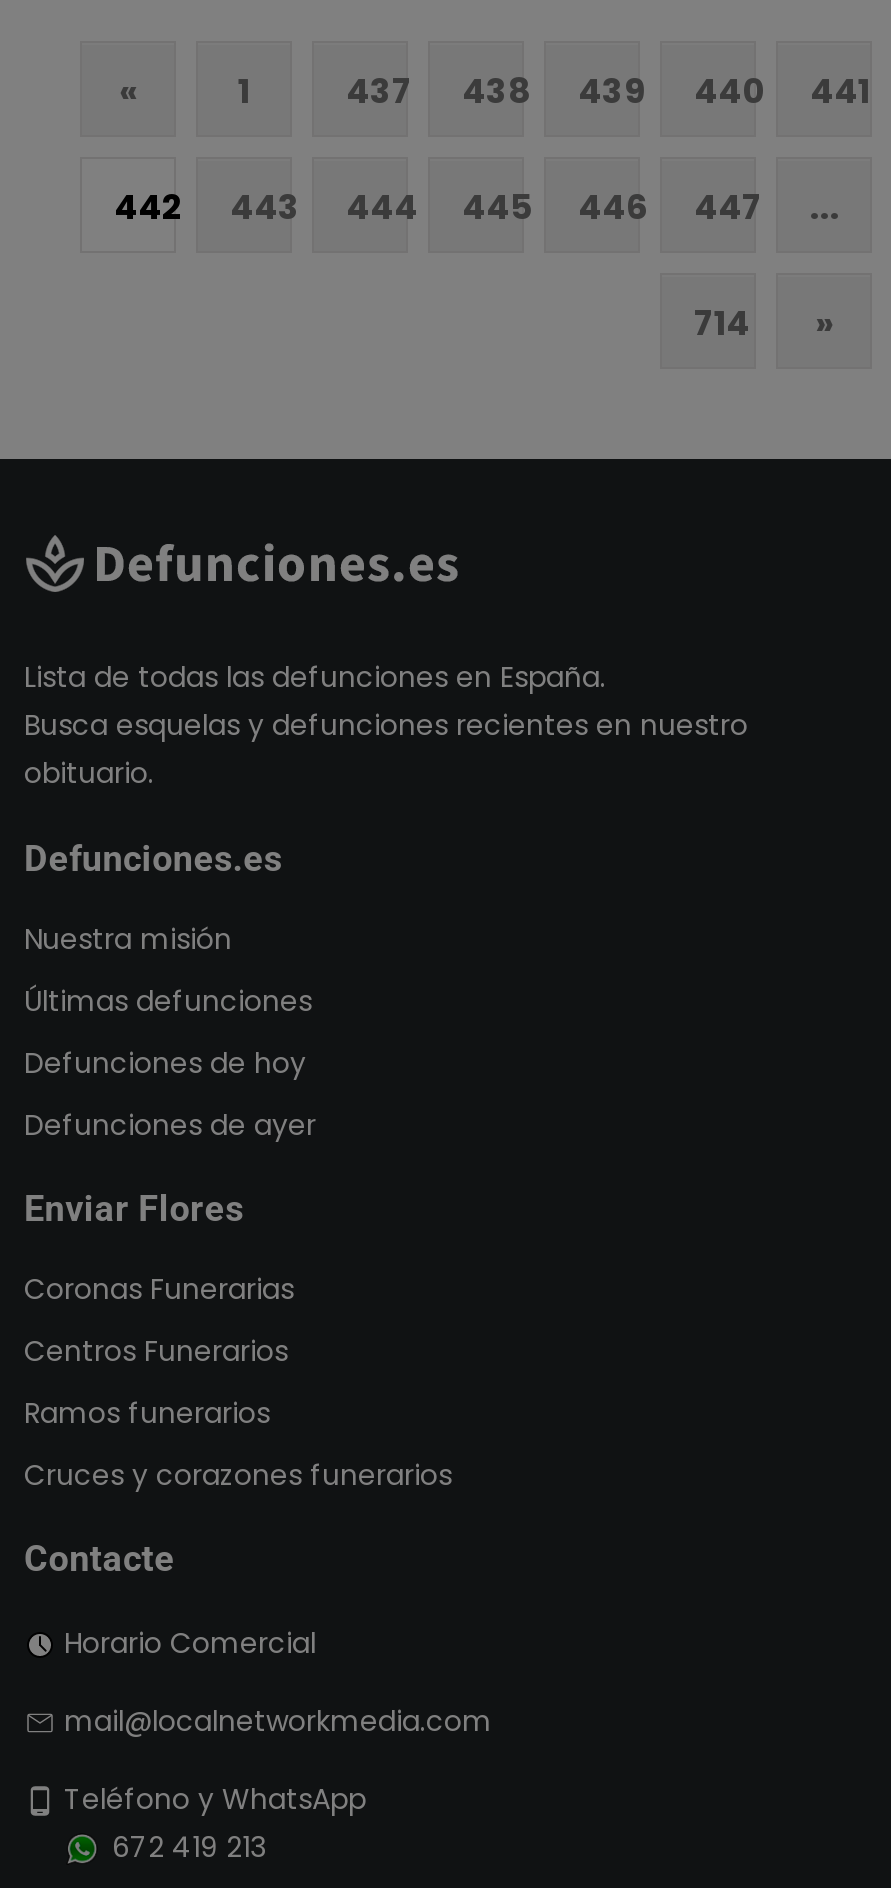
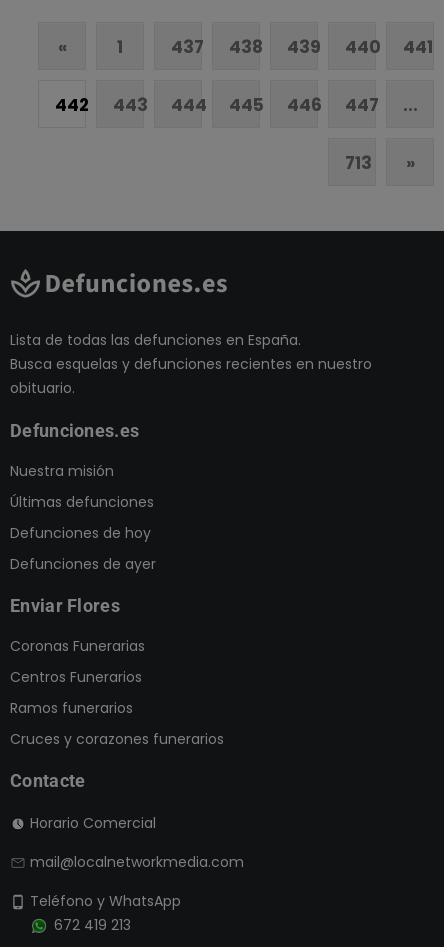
- 714
+ 713
